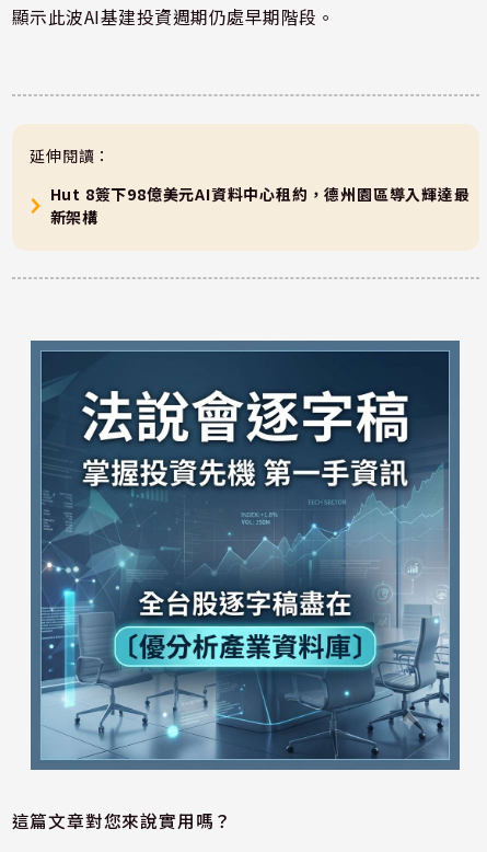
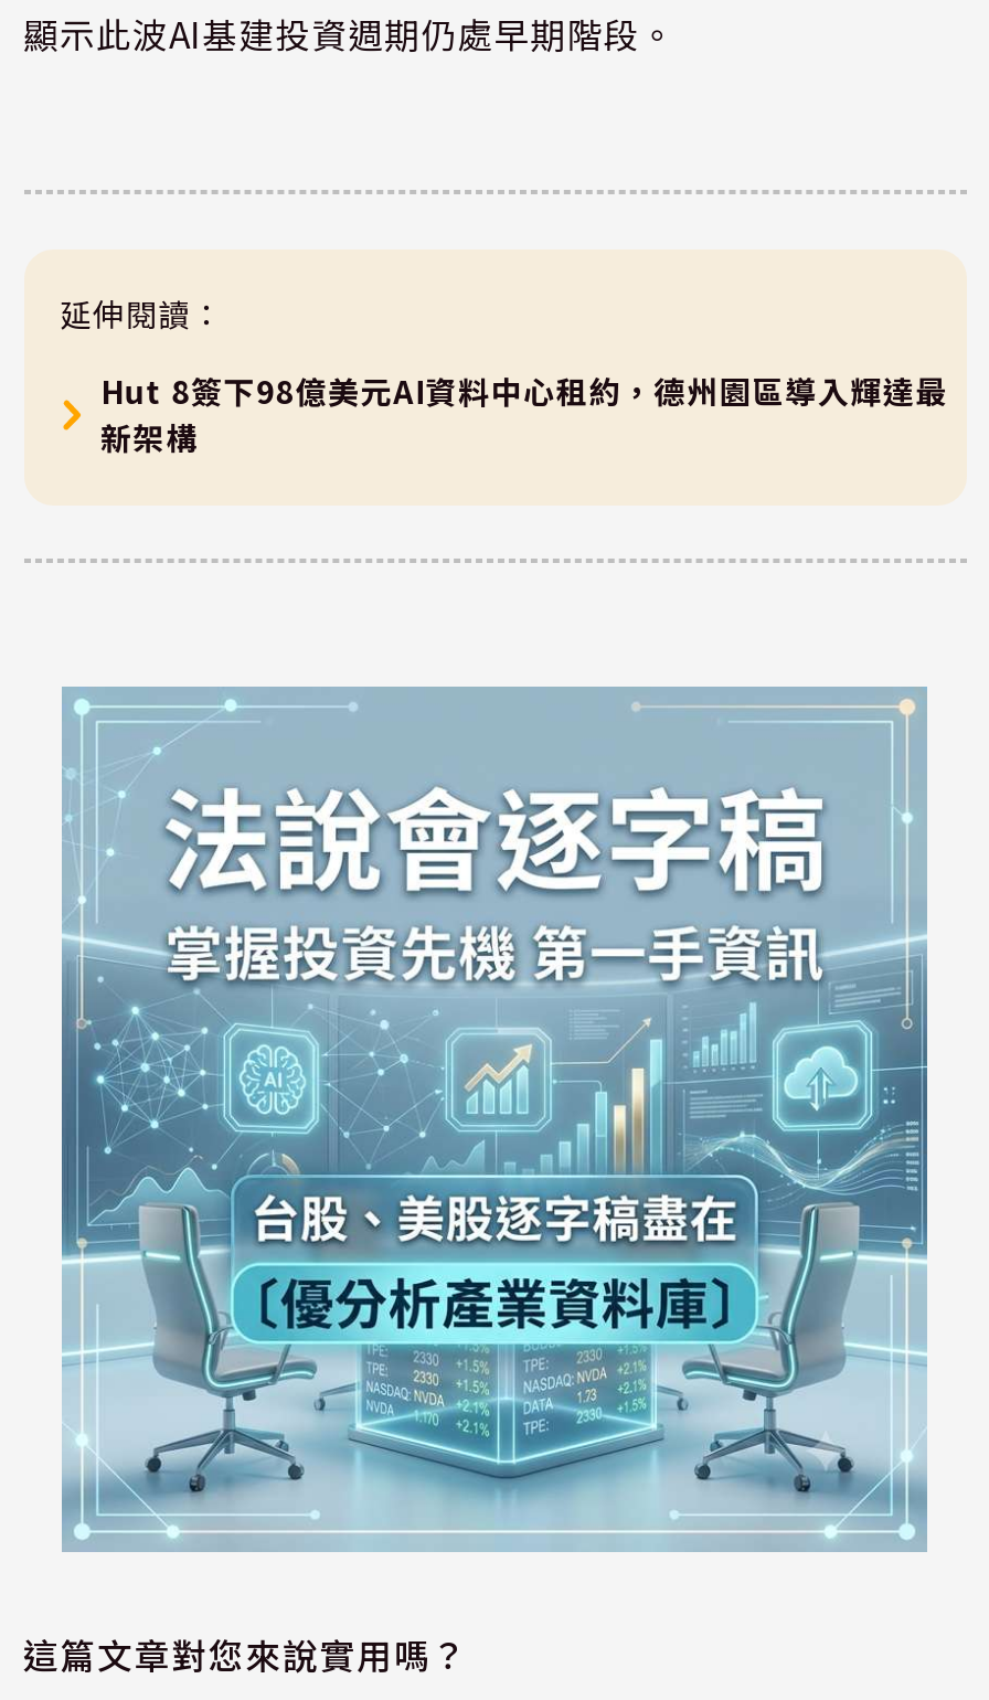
- [image]
+ [image]
